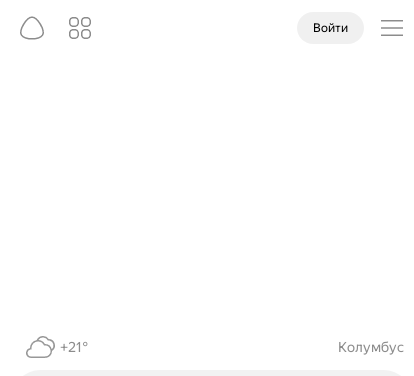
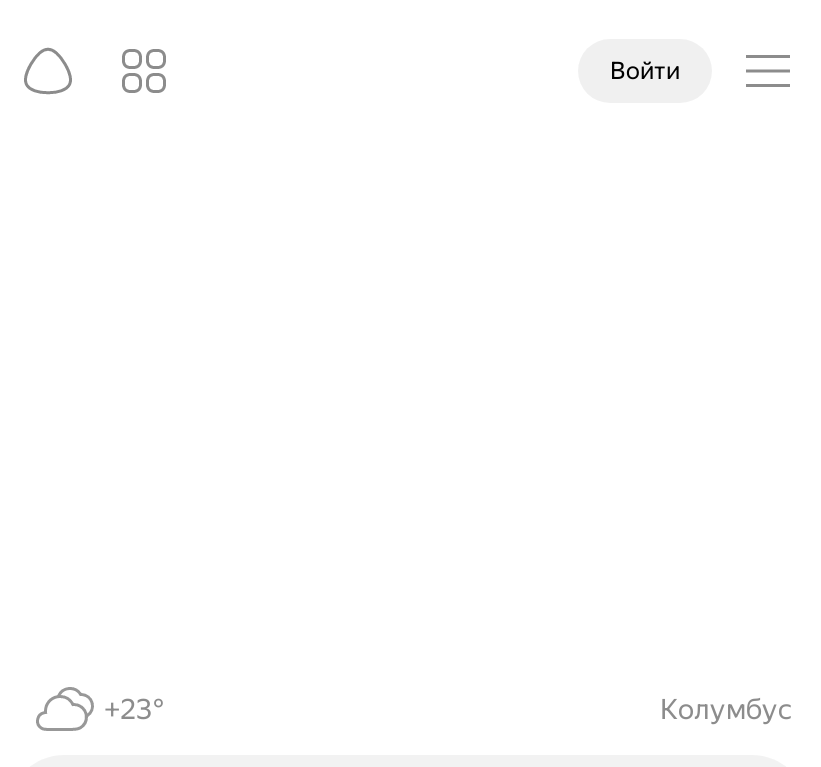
- +21°
+ +23°
